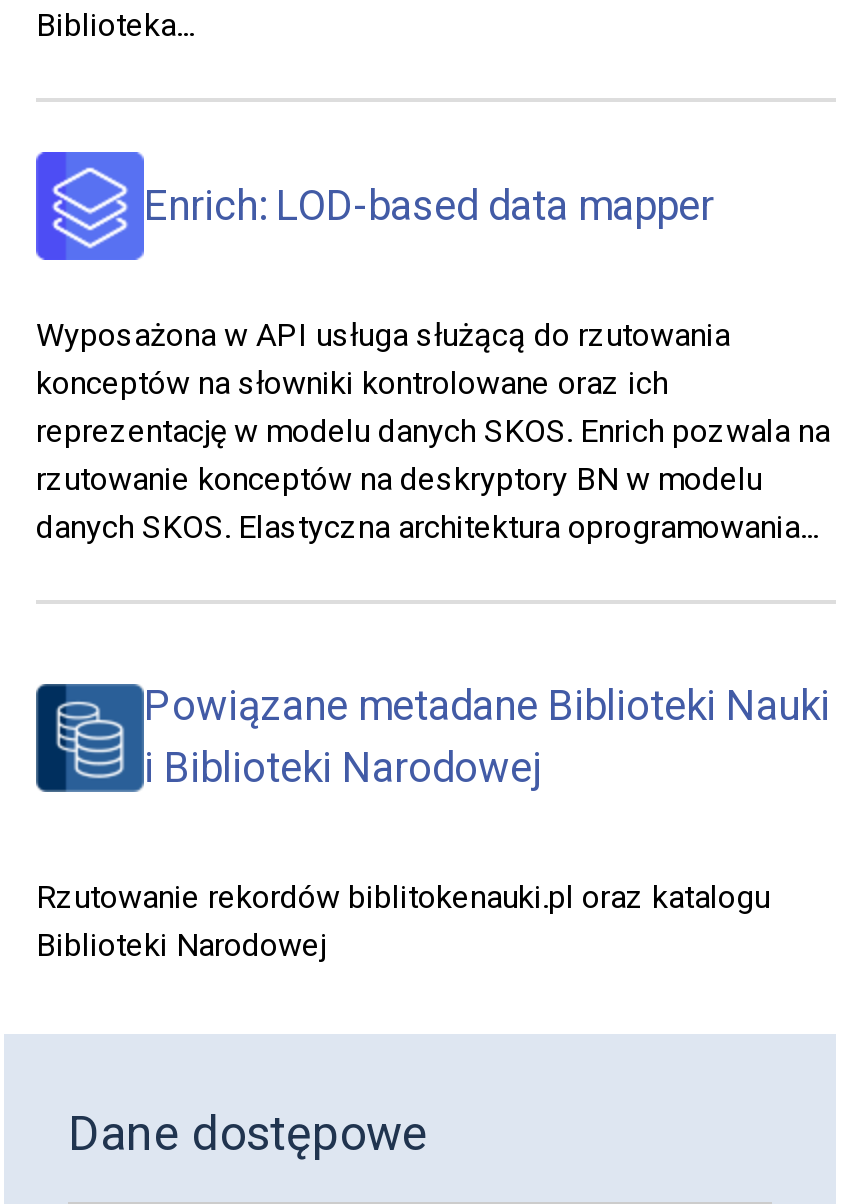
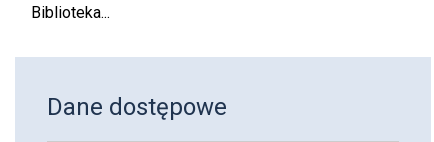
- [image]
- Enrich: LOD-based data mapper
- Wyposażona w API usługa służącą do rzutowania
- konceptów na słowniki kontrolowane oraz ich
- reprezentację w modelu danych SKOS. Enrich pozwala na
- rzutowanie konceptów na deskryptory BN w modelu
- danych SKOS. Elastyczna architektura oprogramowania...

- [image]
- Powiązane metadane Biblioteki Nauki
- i Biblioteki Narodowej
- Rzutowanie rekordów biblitokenauki.pl oraz katalogu
- Biblioteki Narodowej
